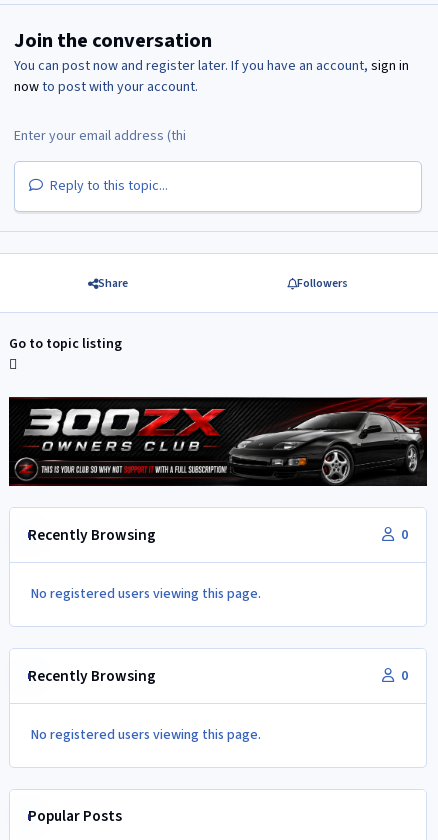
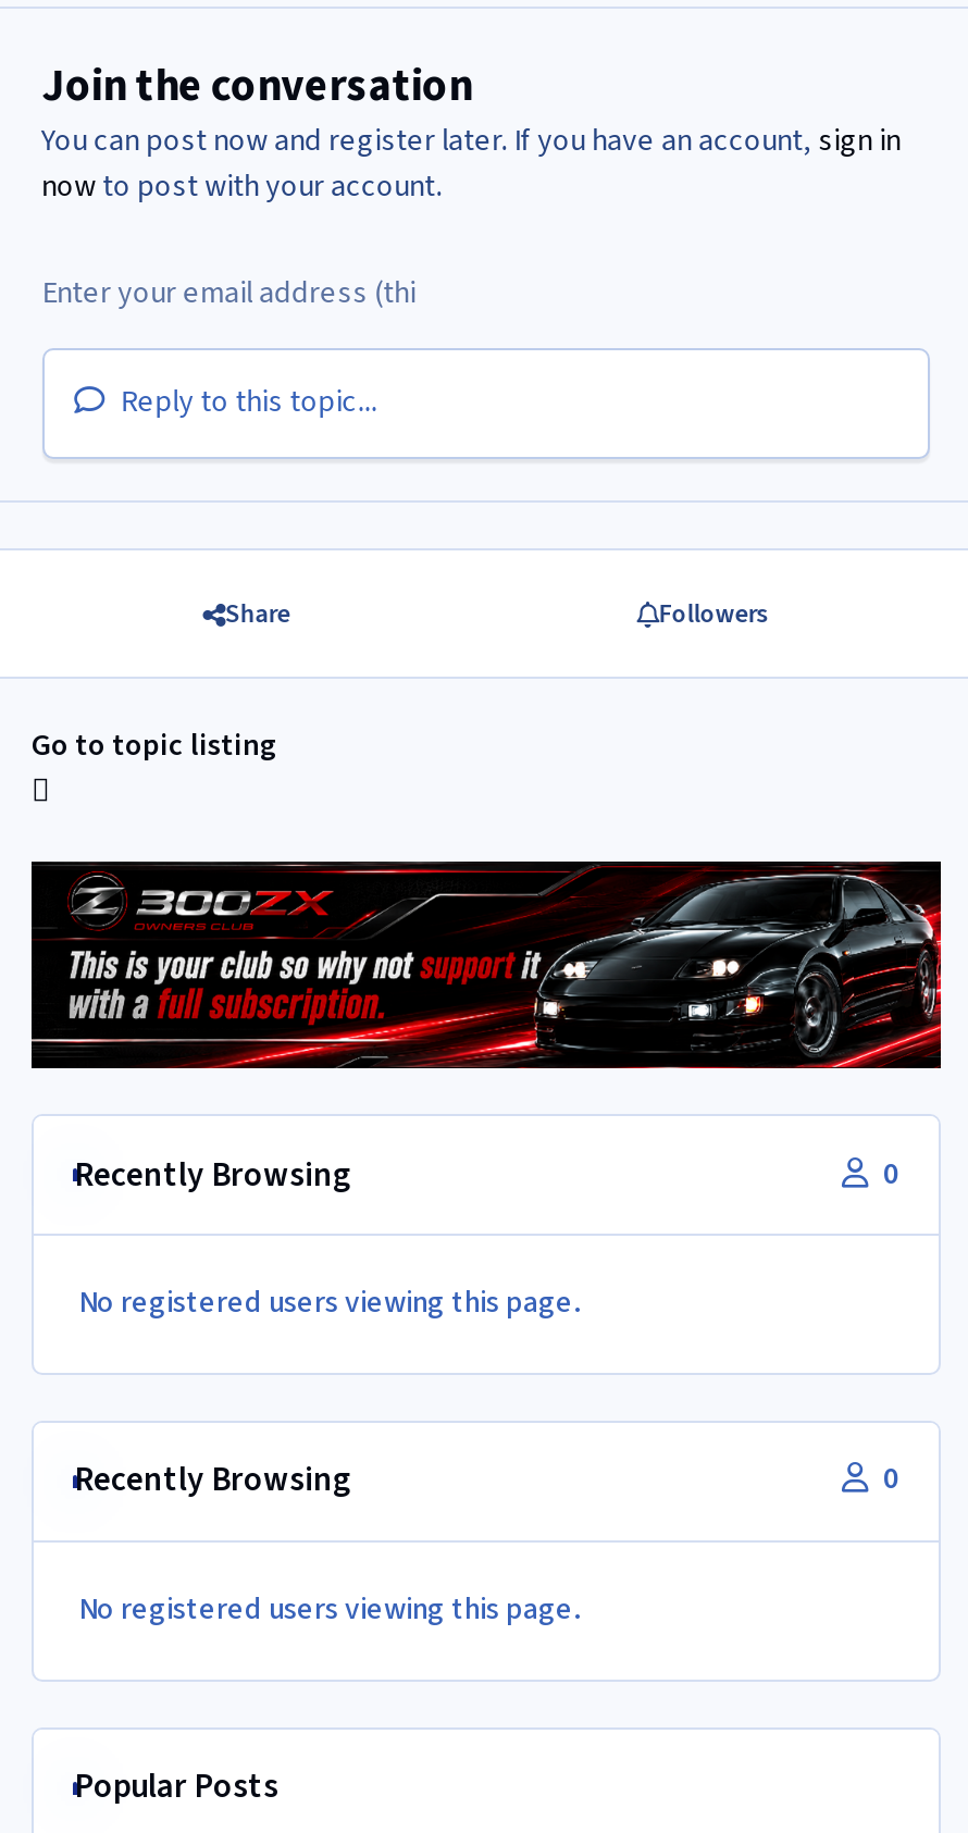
- [image]
+ [image]
